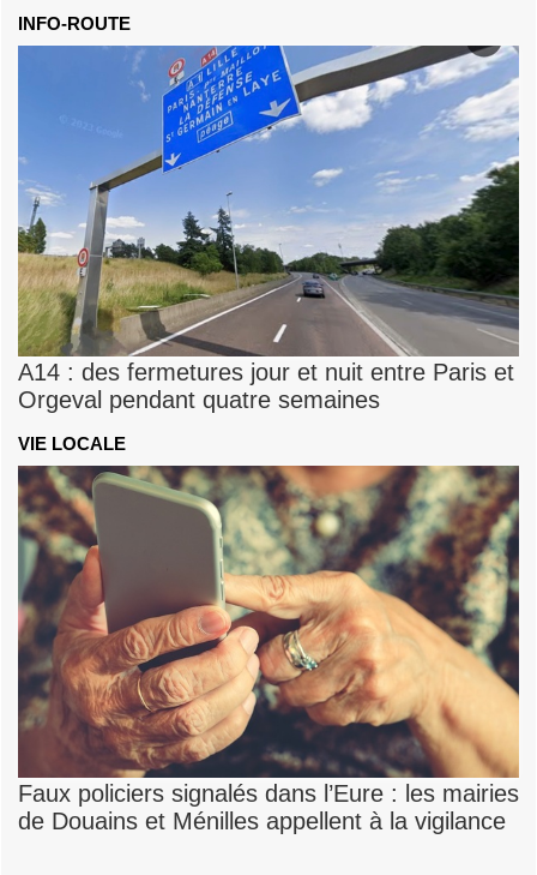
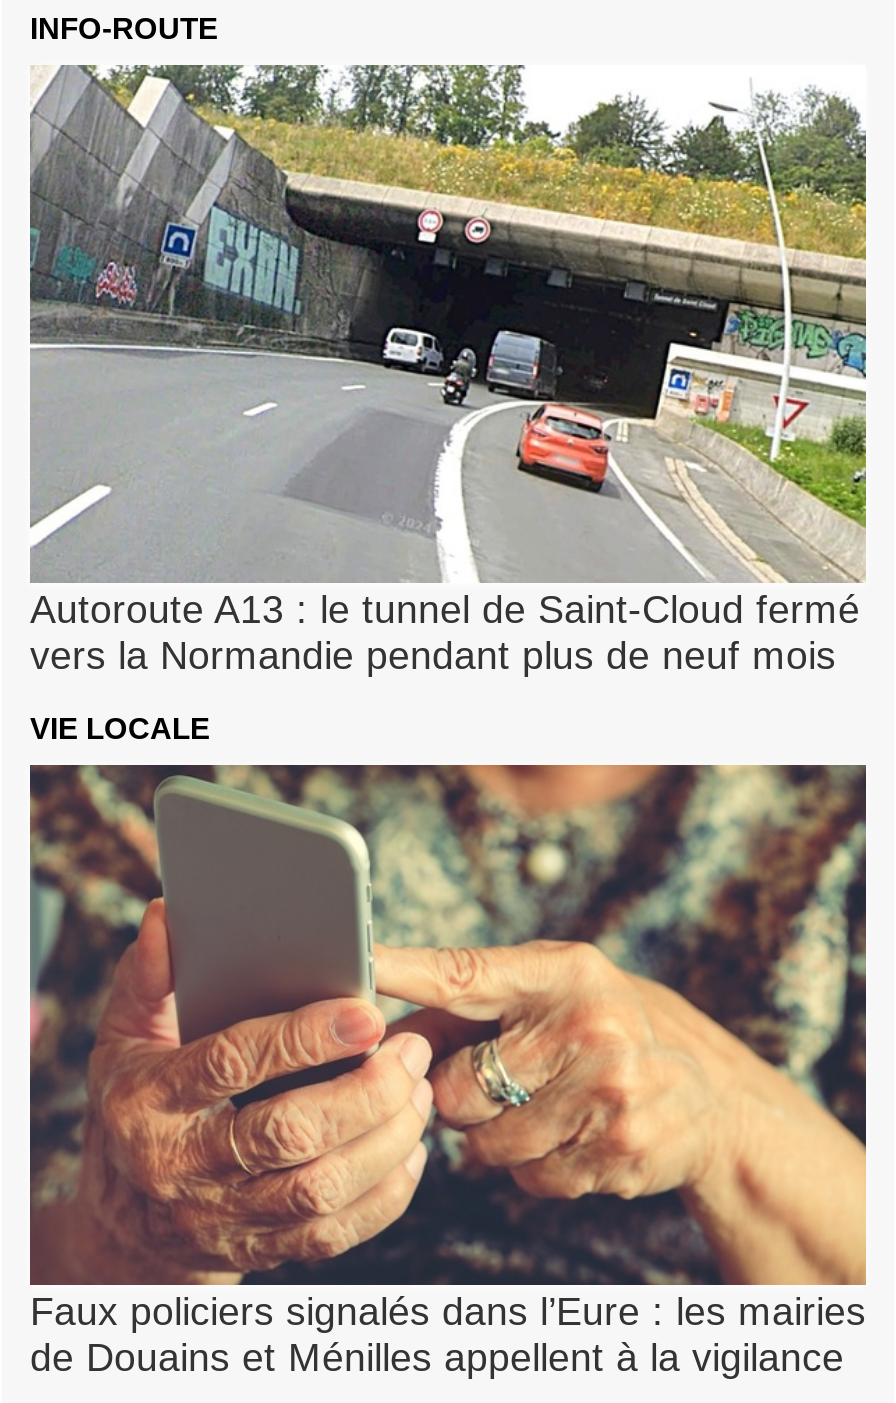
- [image]
- A14 : des fermetures jour et nuit entre Paris et
- Orgeval pendant quatre semaines
+ [image]
+ Autoroute A13 : le tunnel de Saint-Cloud fermé
+ vers la Normandie pendant plus de neuf mois
